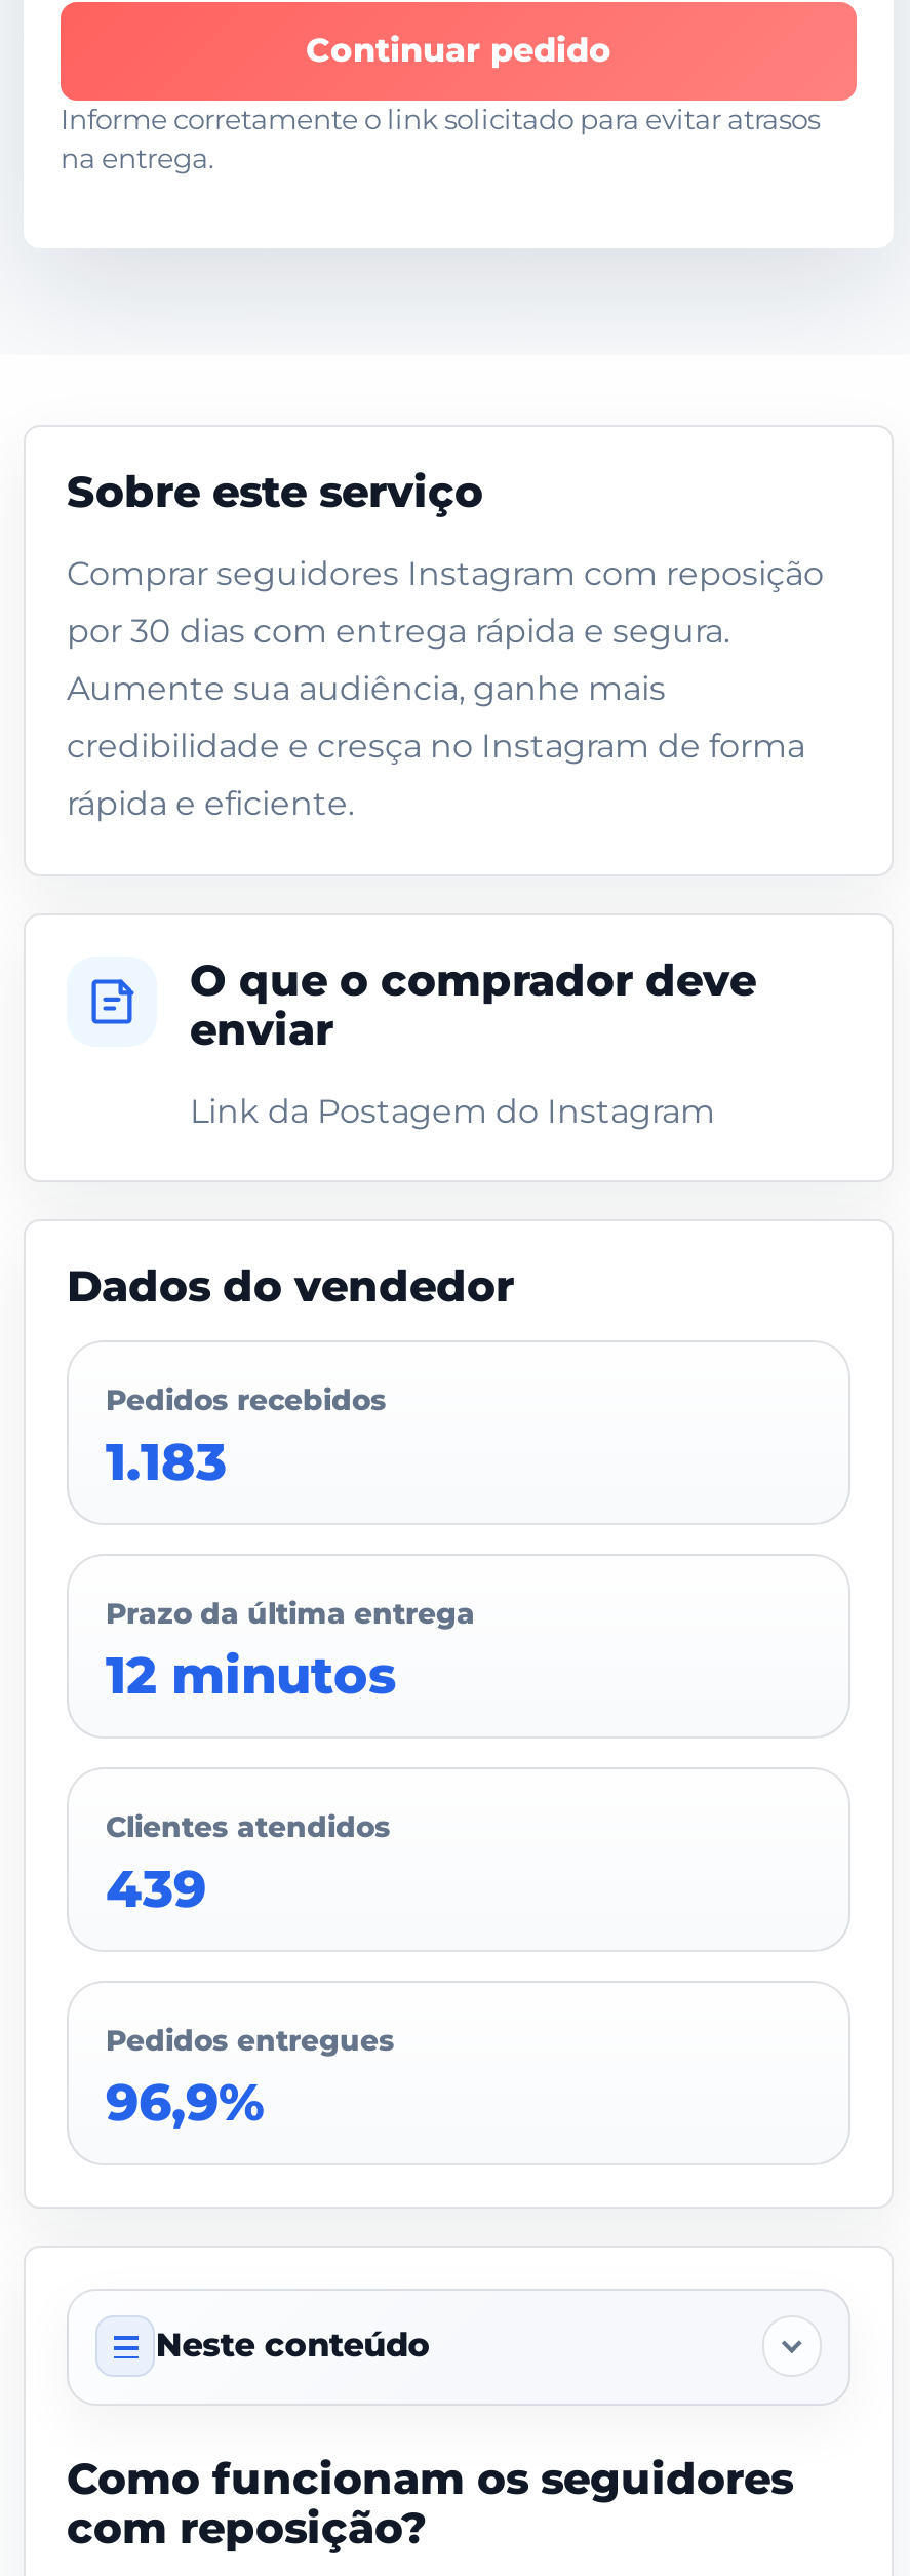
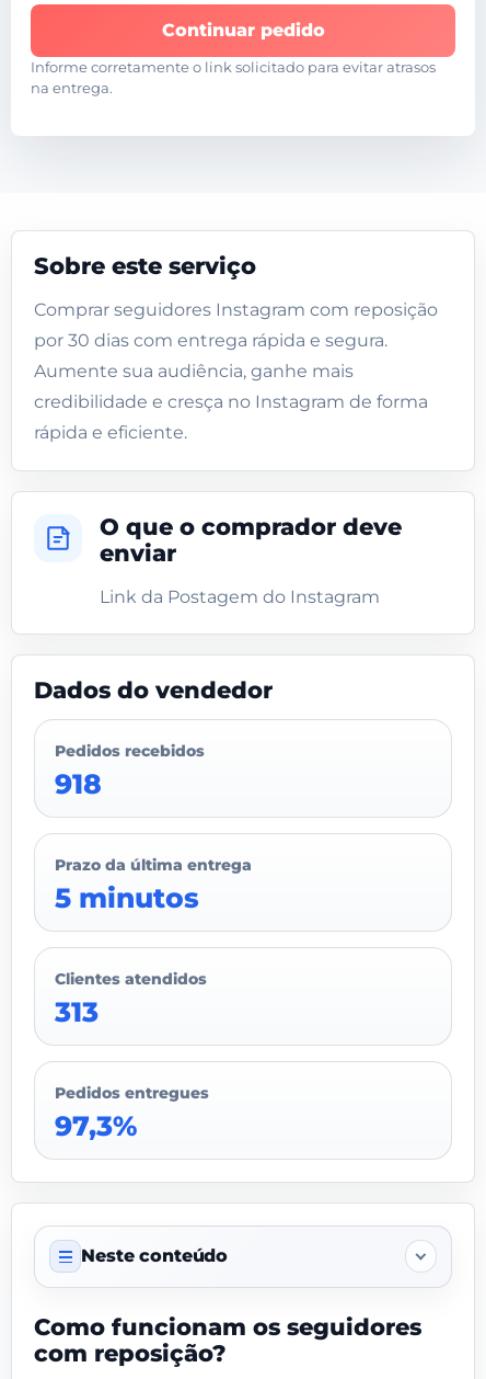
- 1.183
+ 918

- 12 minutos
+ 5 minutos

- 439
+ 313

- 96,9%
+ 97,3%
